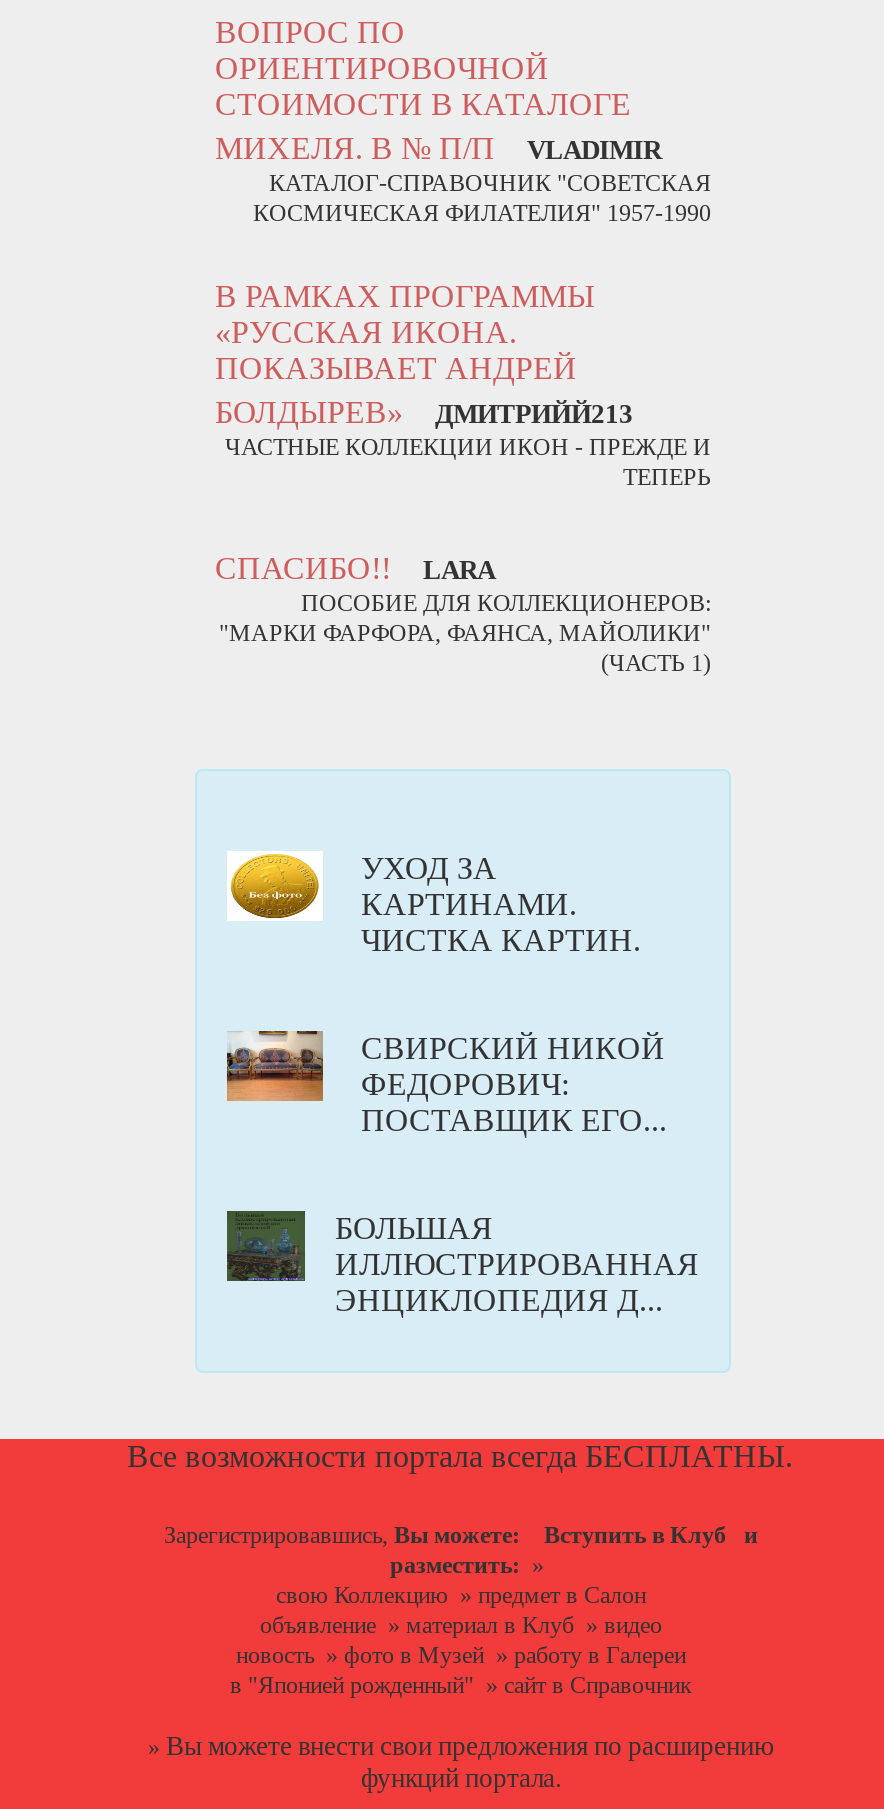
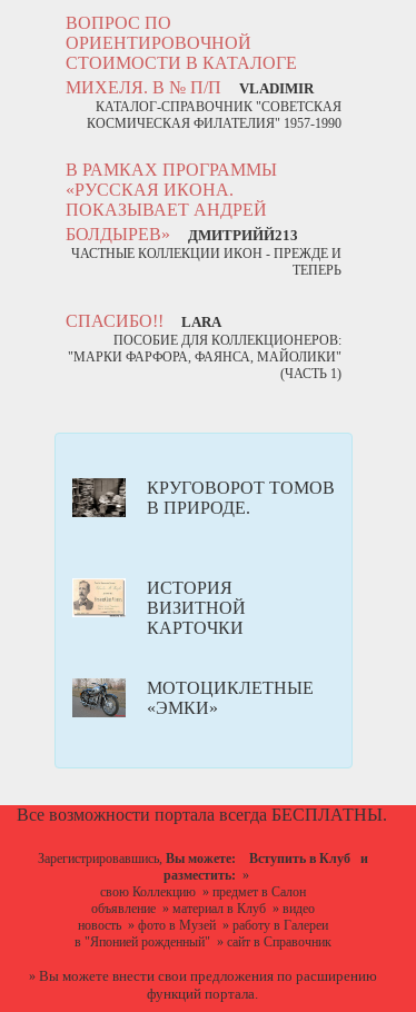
- [image]
- УХОД ЗА
- КАРТИНАМИ.
- ЧИСТКА КАРТИН.
+ [image]
+ КРУГОВОРОТ ТОМОВ
+ В ПРИРОДЕ.

- [image]
- СВИРСКИЙ НИКОЙ
- ФЕДОРОВИЧ:
- ПОСТАВЩИК ЕГО...
+ [image]
+ ИСТОРИЯ
+ ВИЗИТНОЙ
+ КАРТОЧКИ

- [image]
- БОЛЬШАЯ
- ИЛЛЮСТРИРОВАННАЯ
- ЭНЦИКЛОПЕДИЯ Д...
+ [image]
+ МОТОЦИКЛЕТНЫЕ
+ «ЭМКИ»
